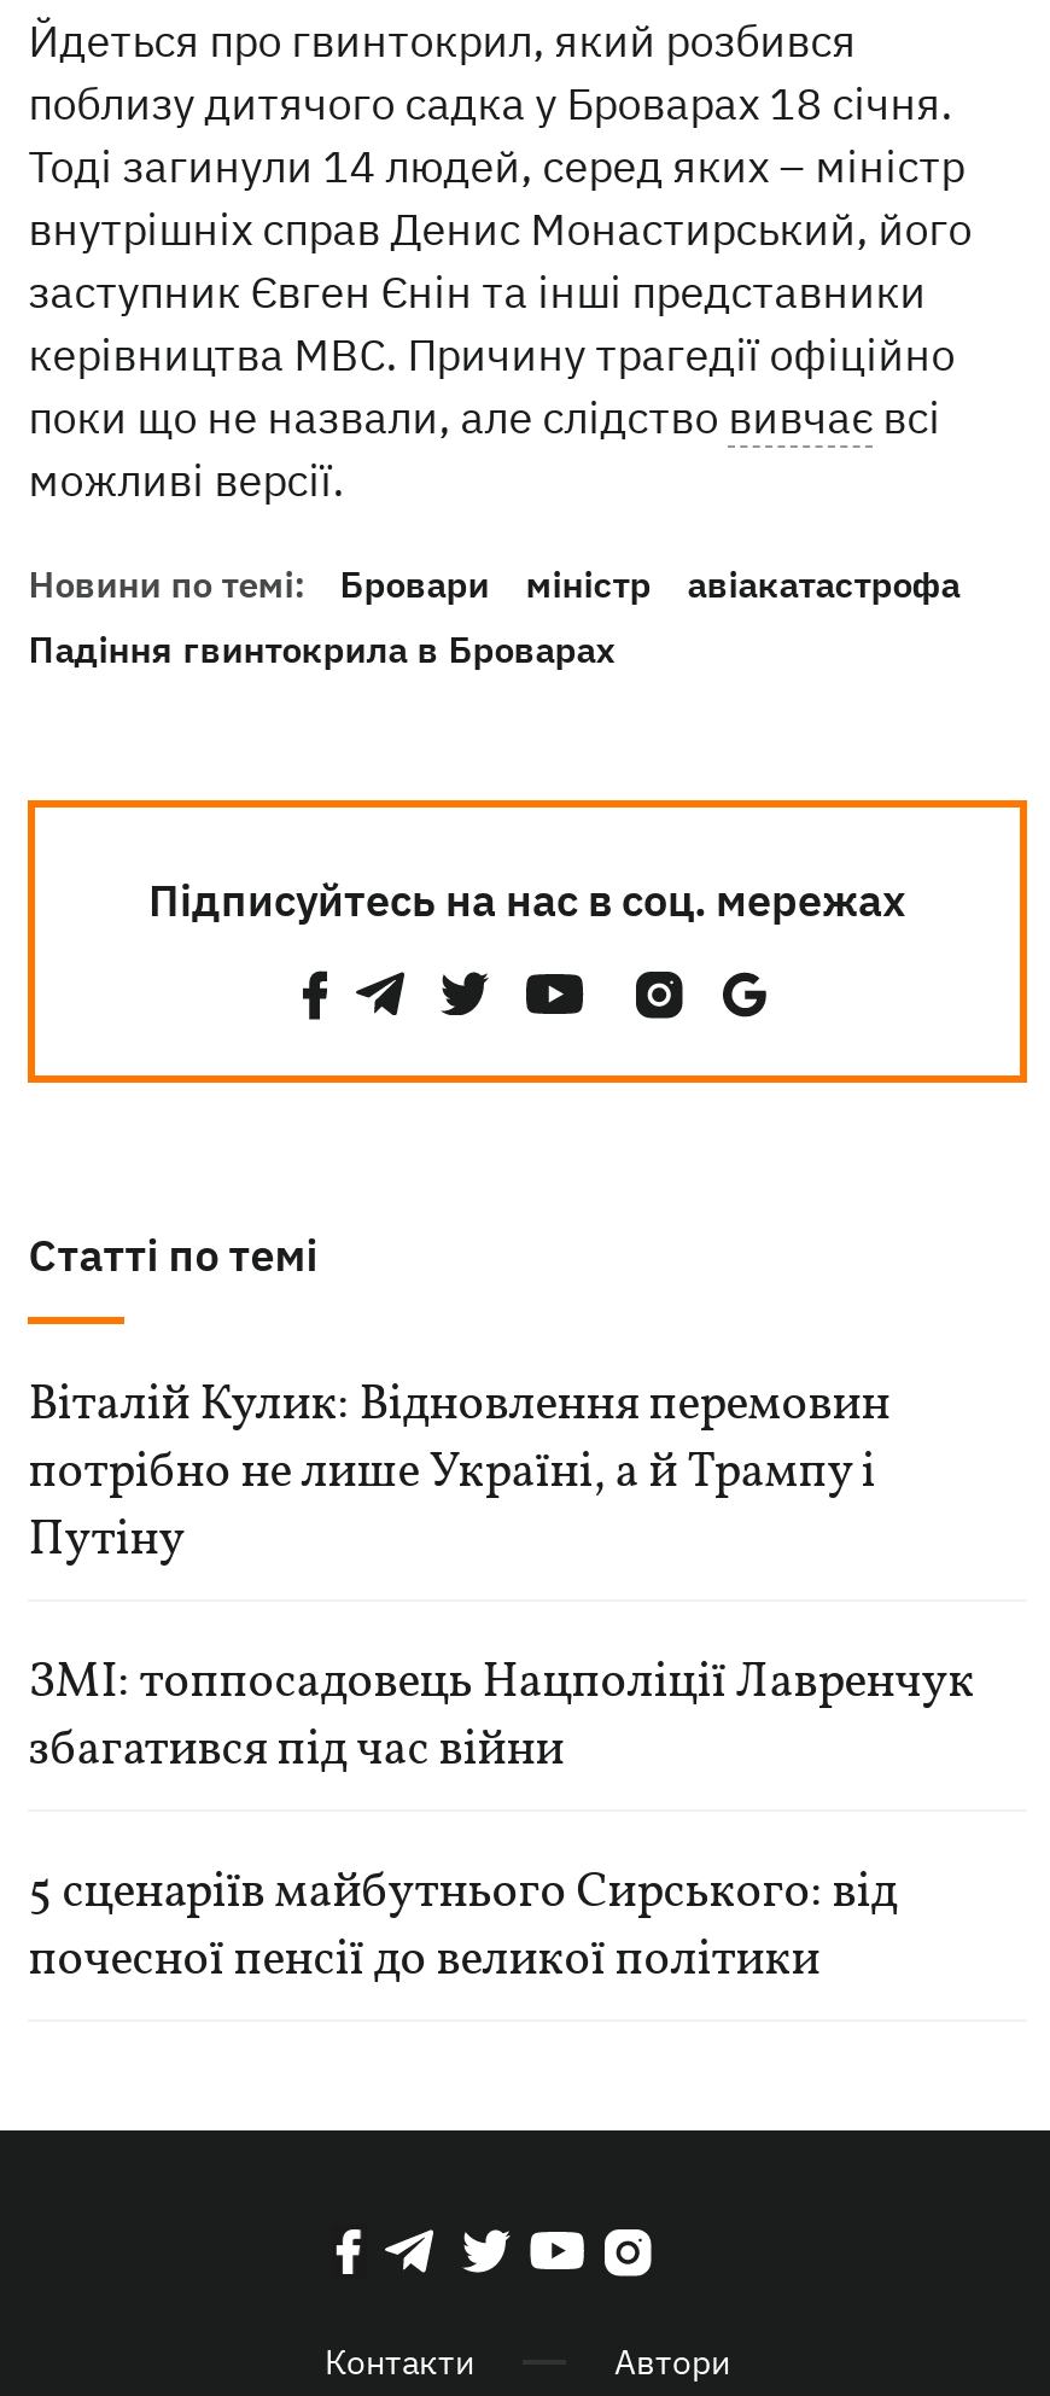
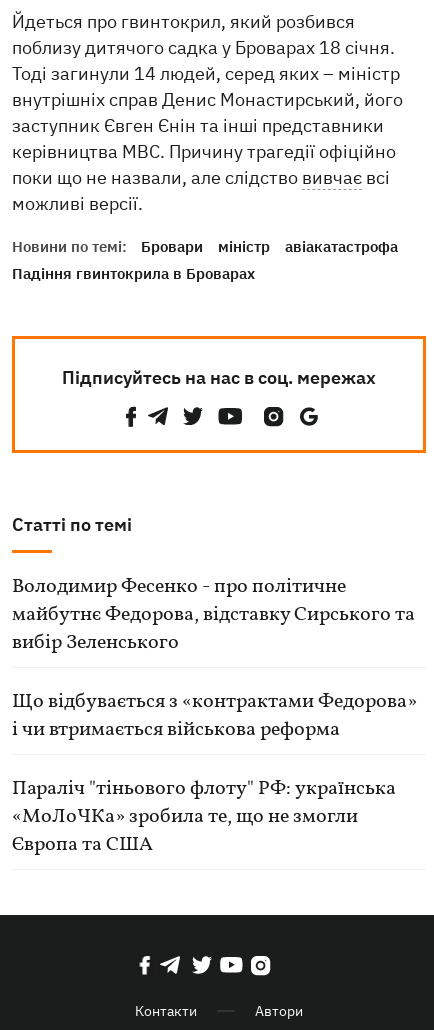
- Віталій Кулик: Відновлення перемовин
- потрібно не лише Україні, а й Трампу і
- Путіну
+ Володимир Фесенко - про політичне
+ майбутнє Федорова, відставку Сирського та
+ вибір Зеленського

- ЗМІ: топпосадовець Нацполіції Лавренчук
- збагатився під час війни
+ Що відбувається з «контрактами Федорова»
+ і чи втримається військова реформа

- 5 сценаріїв майбутнього Сирського: від
- почесної пенсії до великої політики
+ Параліч "тіньового флоту" РФ: українська
+ «МоЛоЧКа» зробила те, що не змогли
+ Європа та США
